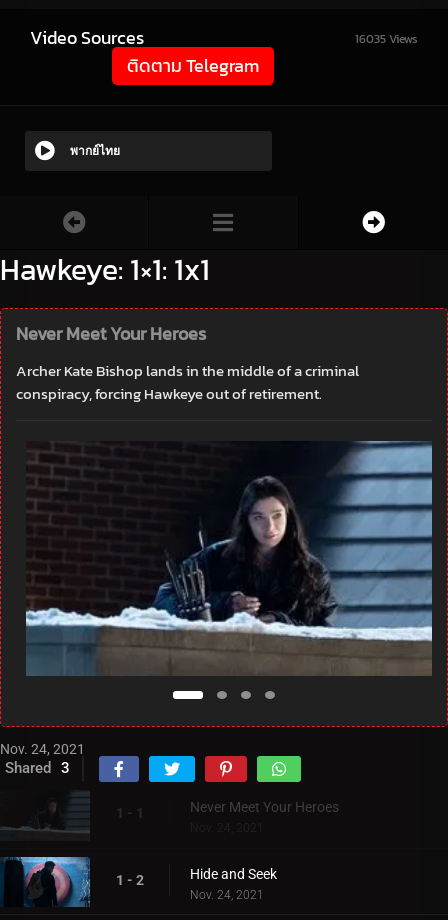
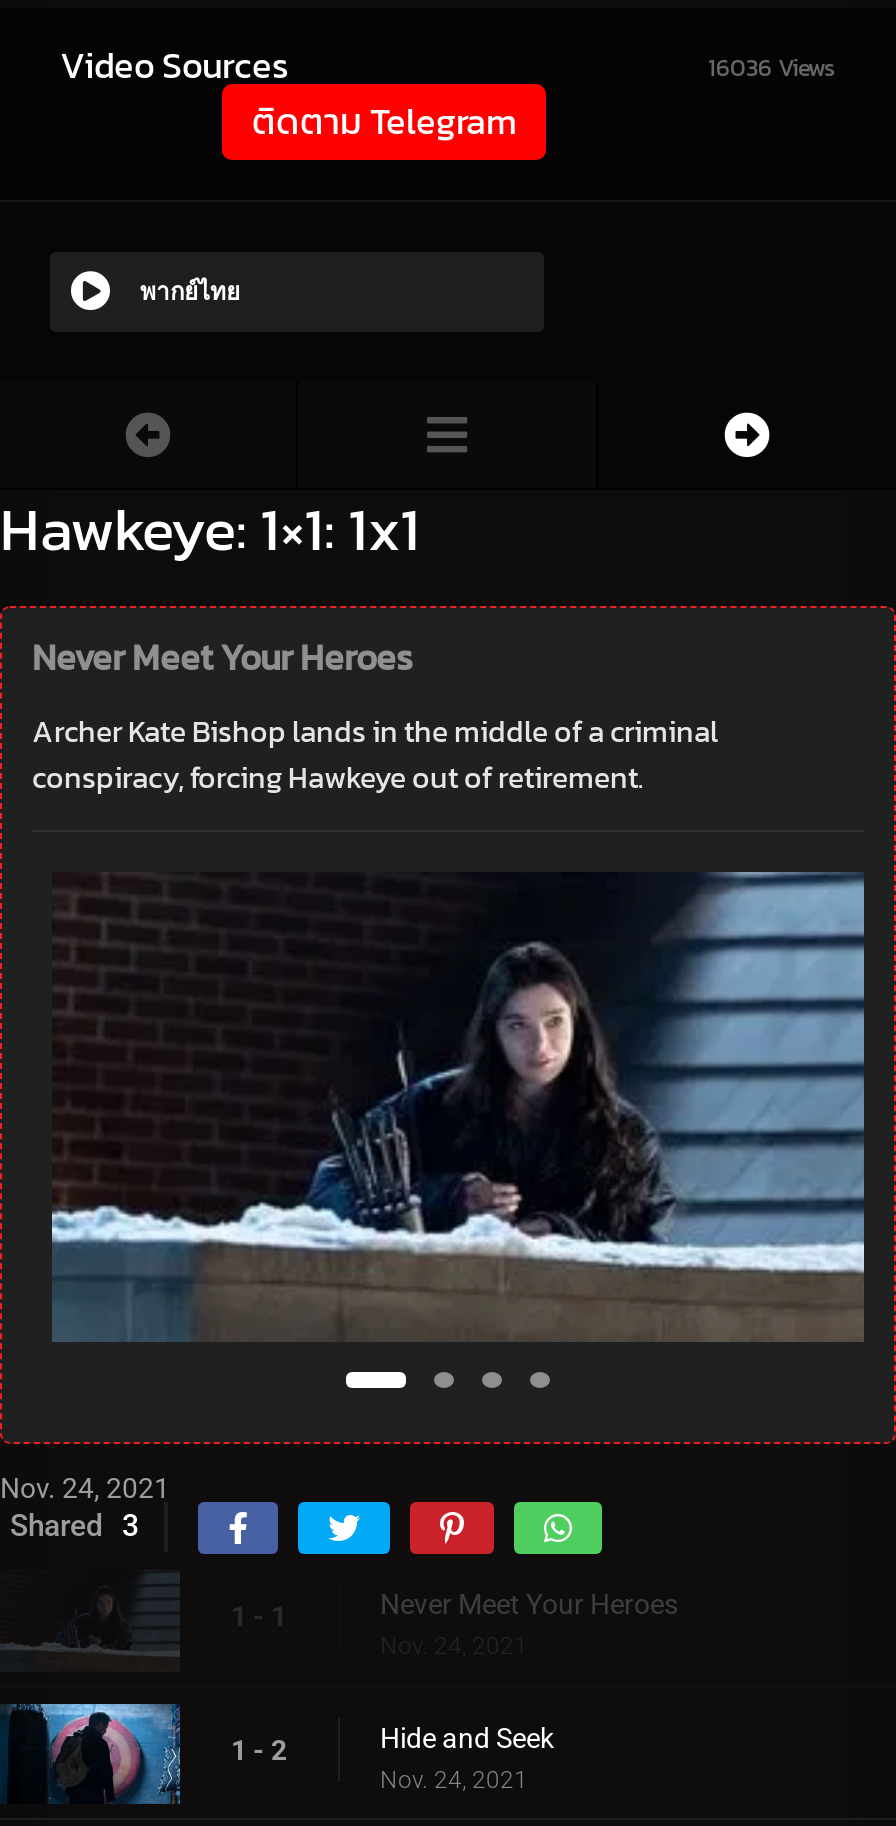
- 16035 Views
+ 16036 Views
